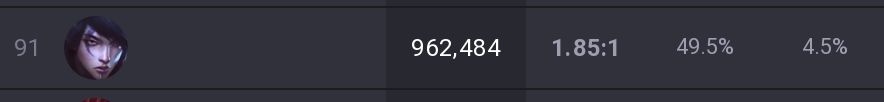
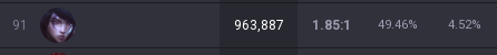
- 962,484
+ 963,887

- 49.5%
+ 49.46%

- 4.5%
+ 4.52%
